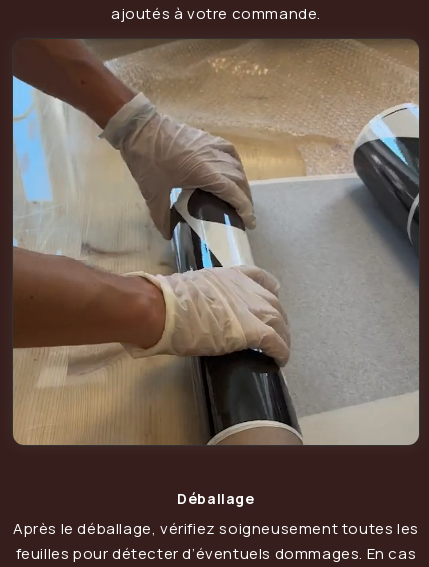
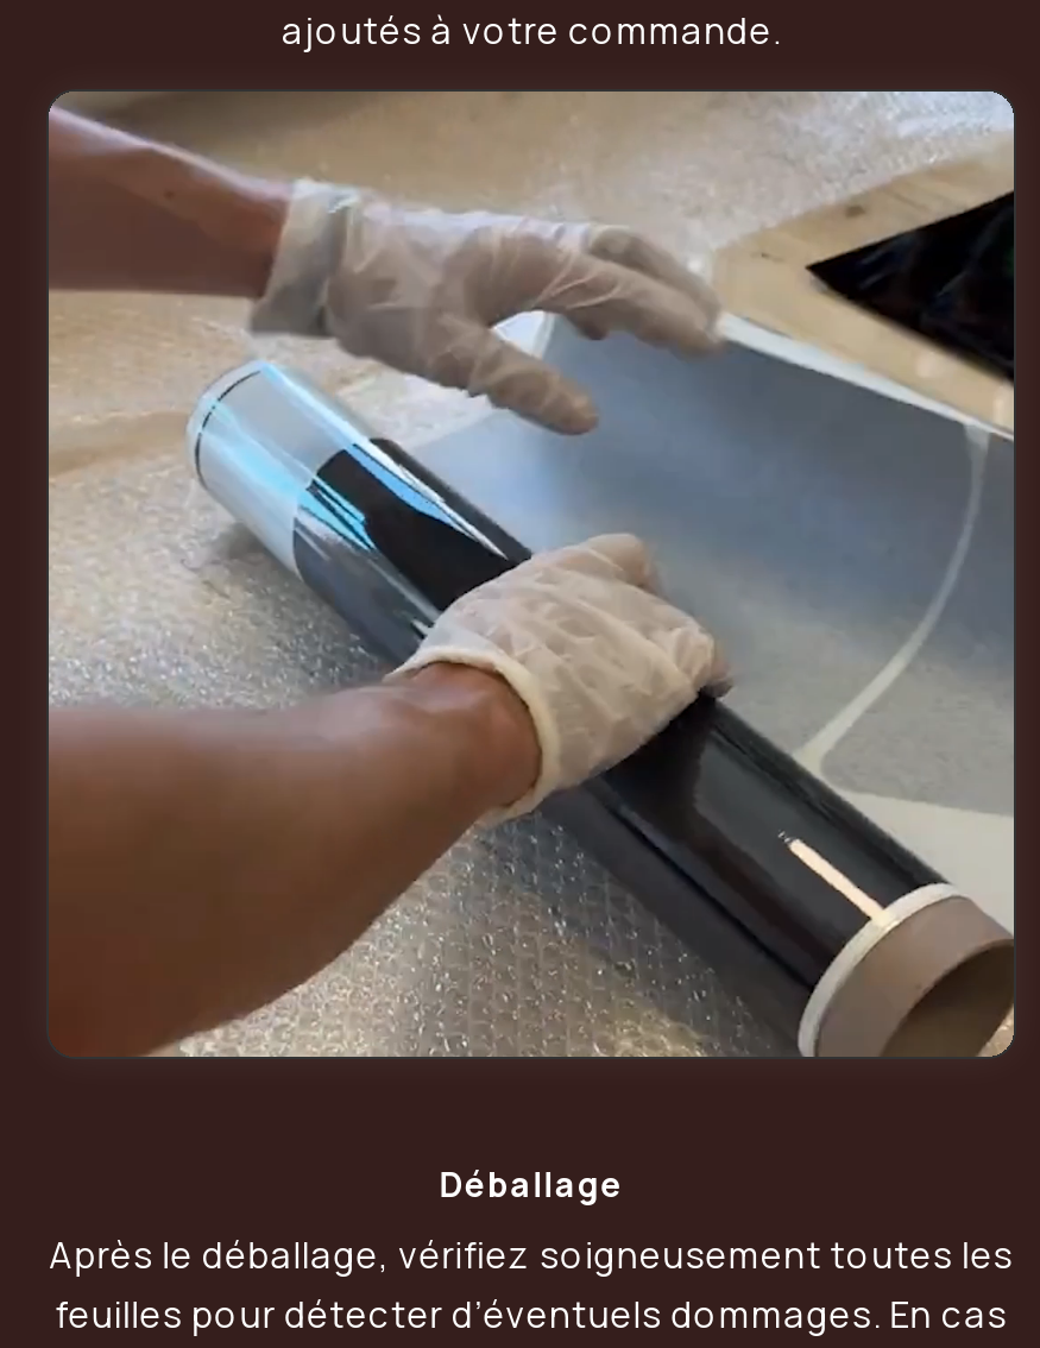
- [image]
+ [image]
